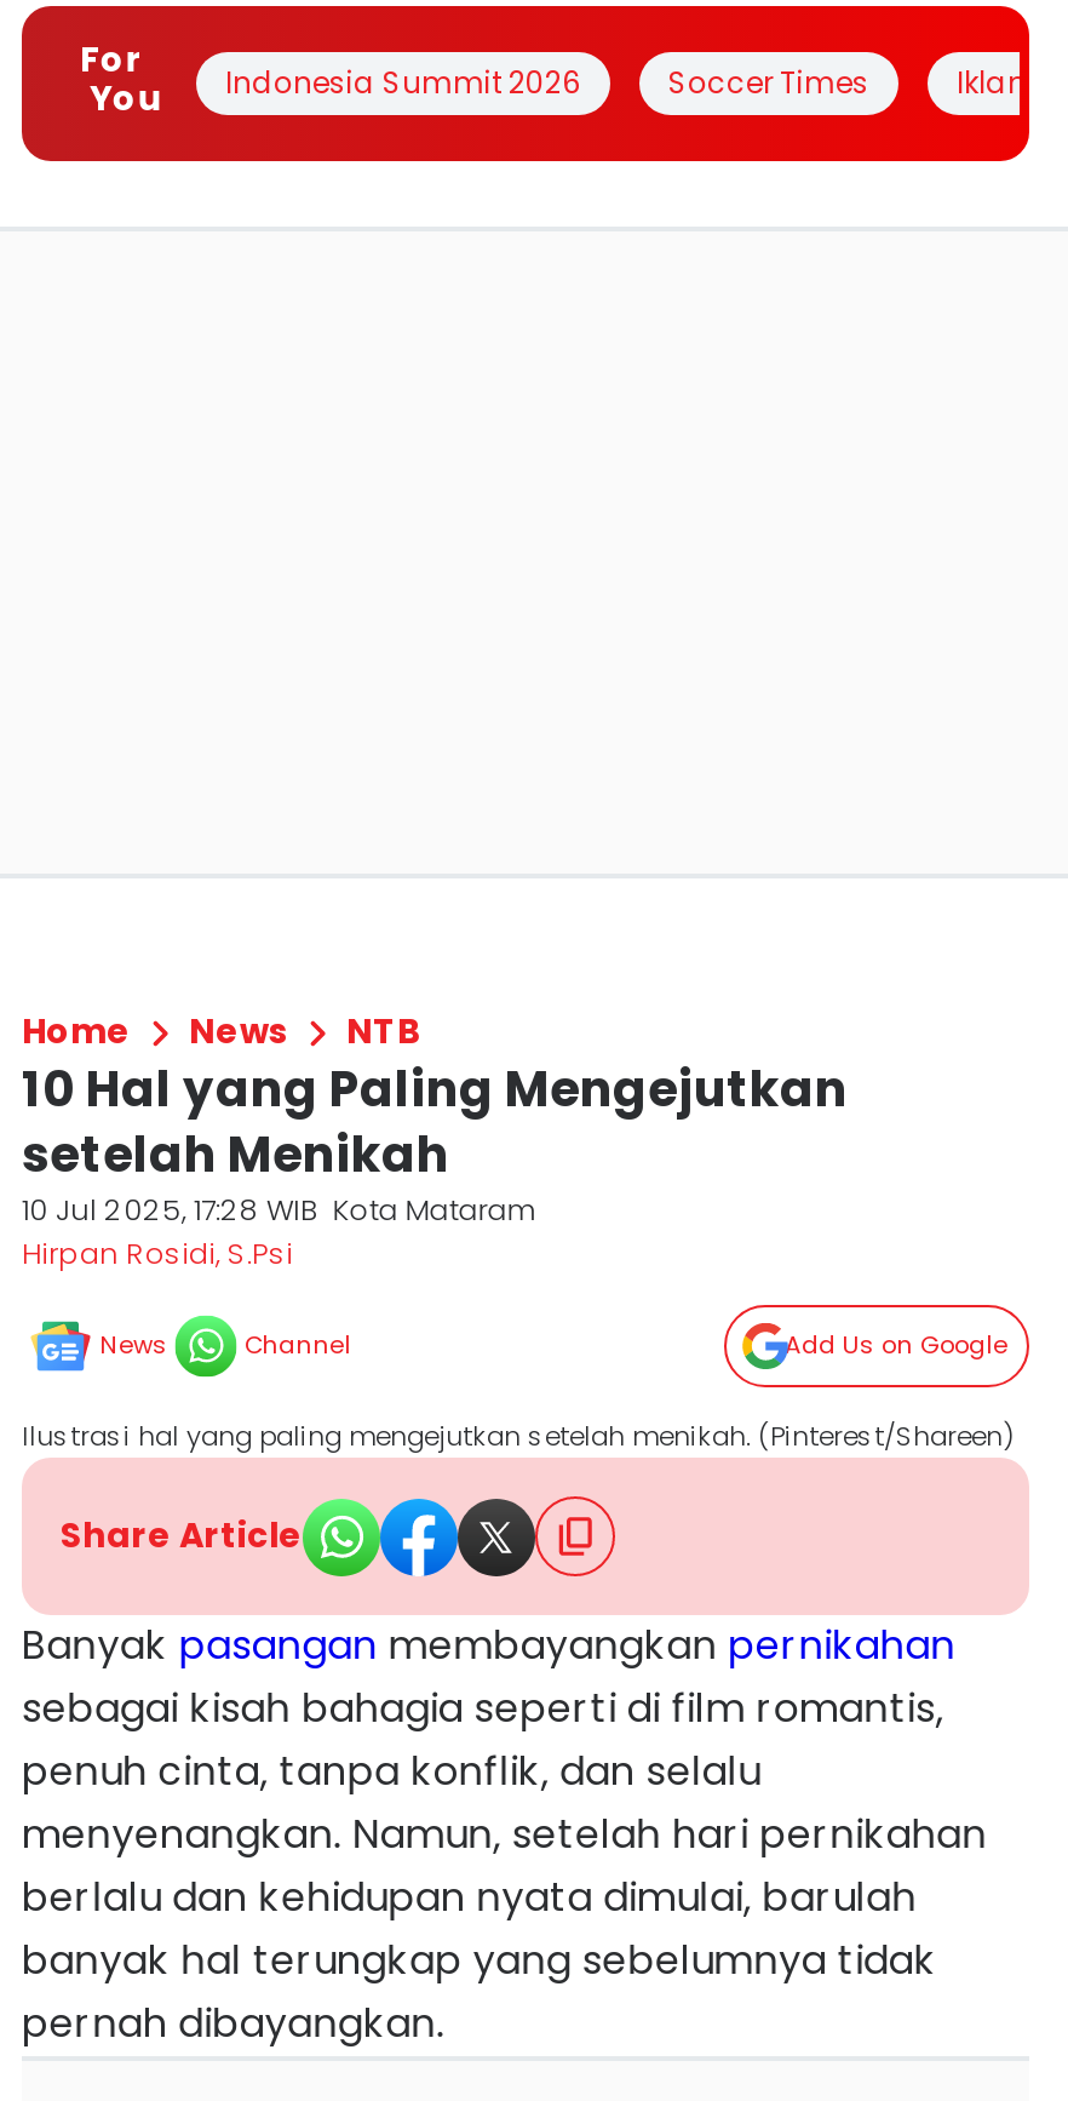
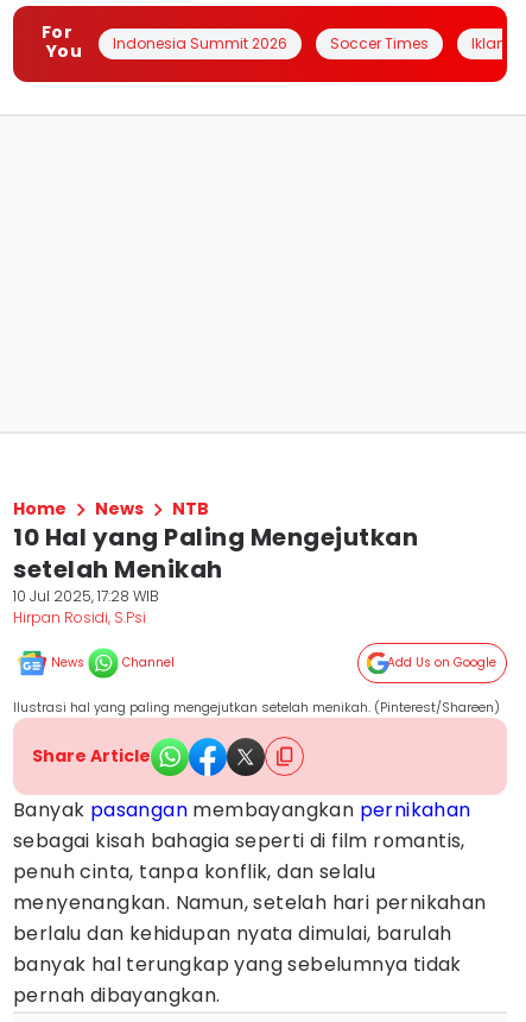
- 10 Jul 2025, 17:28 WIB Kota Mataram
+ 10 Jul 2025, 17:28 WIB
